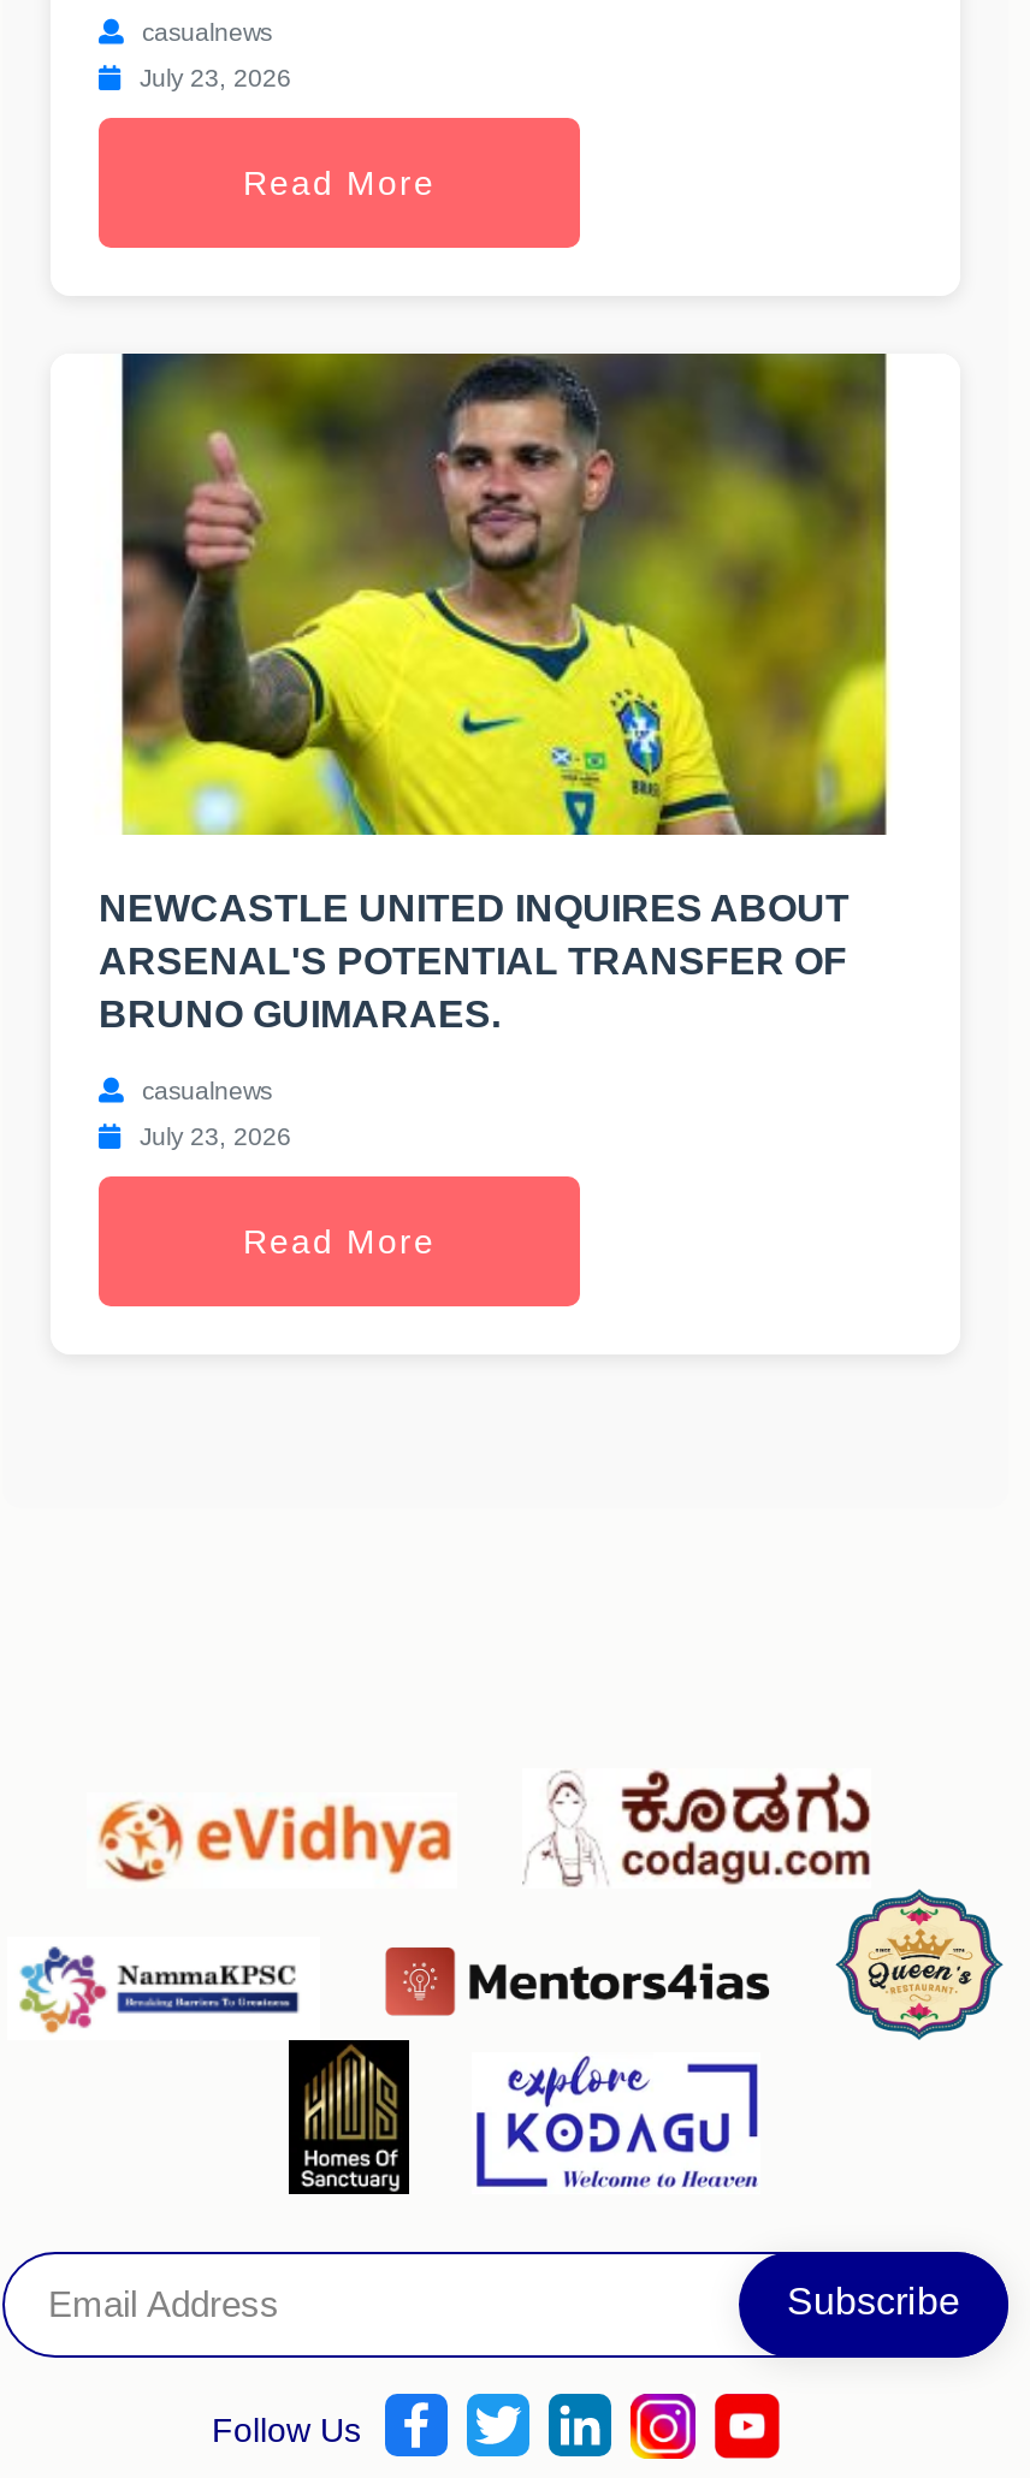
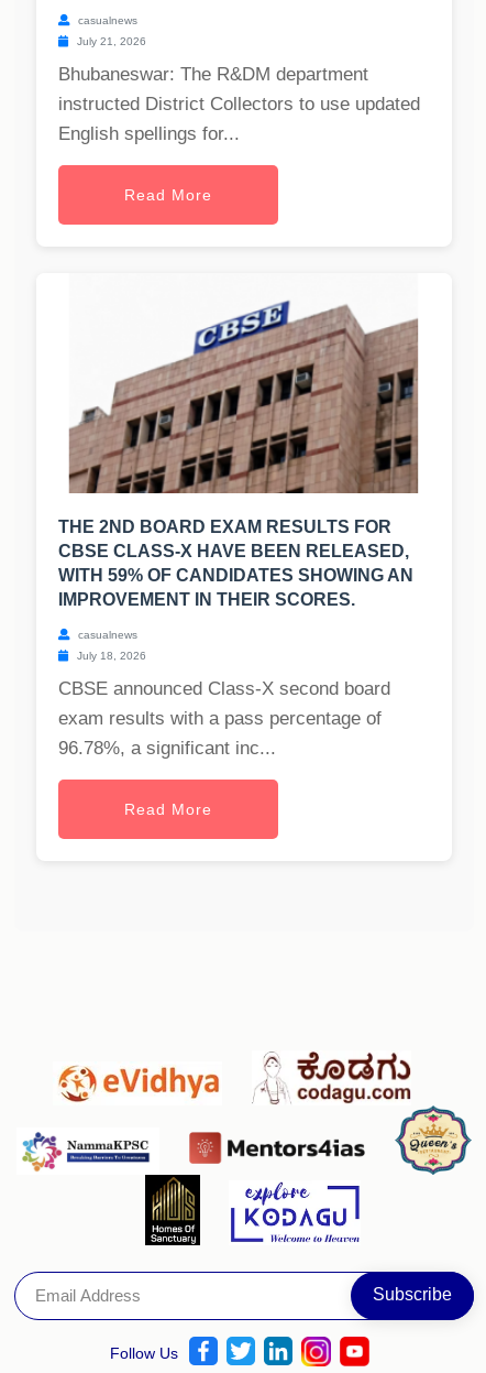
- July 23, 2026
+ July 21, 2026
+ Bhubaneswar: The R&DM department
+ instructed District Collectors to use updated
+ English spellings for...

- [image]
- NEWCASTLE UNITED INQUIRES ABOUT
- ARSENAL'S POTENTIAL TRANSFER OF
- BRUNO GUIMARAES.
+ [image]
+ THE 2ND BOARD EXAM RESULTS FOR
+ CBSE CLASS-X HAVE BEEN RELEASED,
+ WITH 59% OF CANDIDATES SHOWING AN
+ IMPROVEMENT IN THEIR SCORES.

- July 23, 2026
+ July 18, 2026
+ CBSE announced Class-X second board
+ exam results with a pass percentage of
+ 96.78%, a significant inc...
